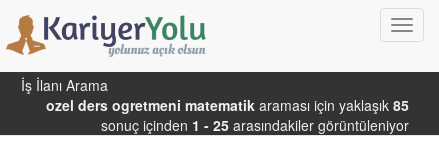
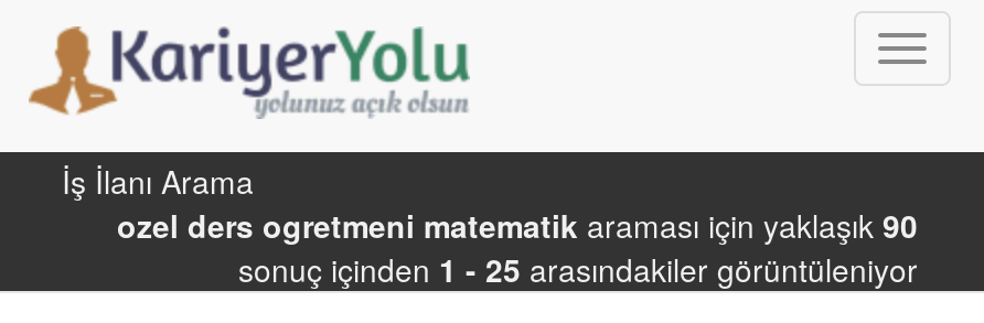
- ozel ders ogretmeni matematik araması için yaklaşık 85
+ ozel ders ogretmeni matematik araması için yaklaşık 90
